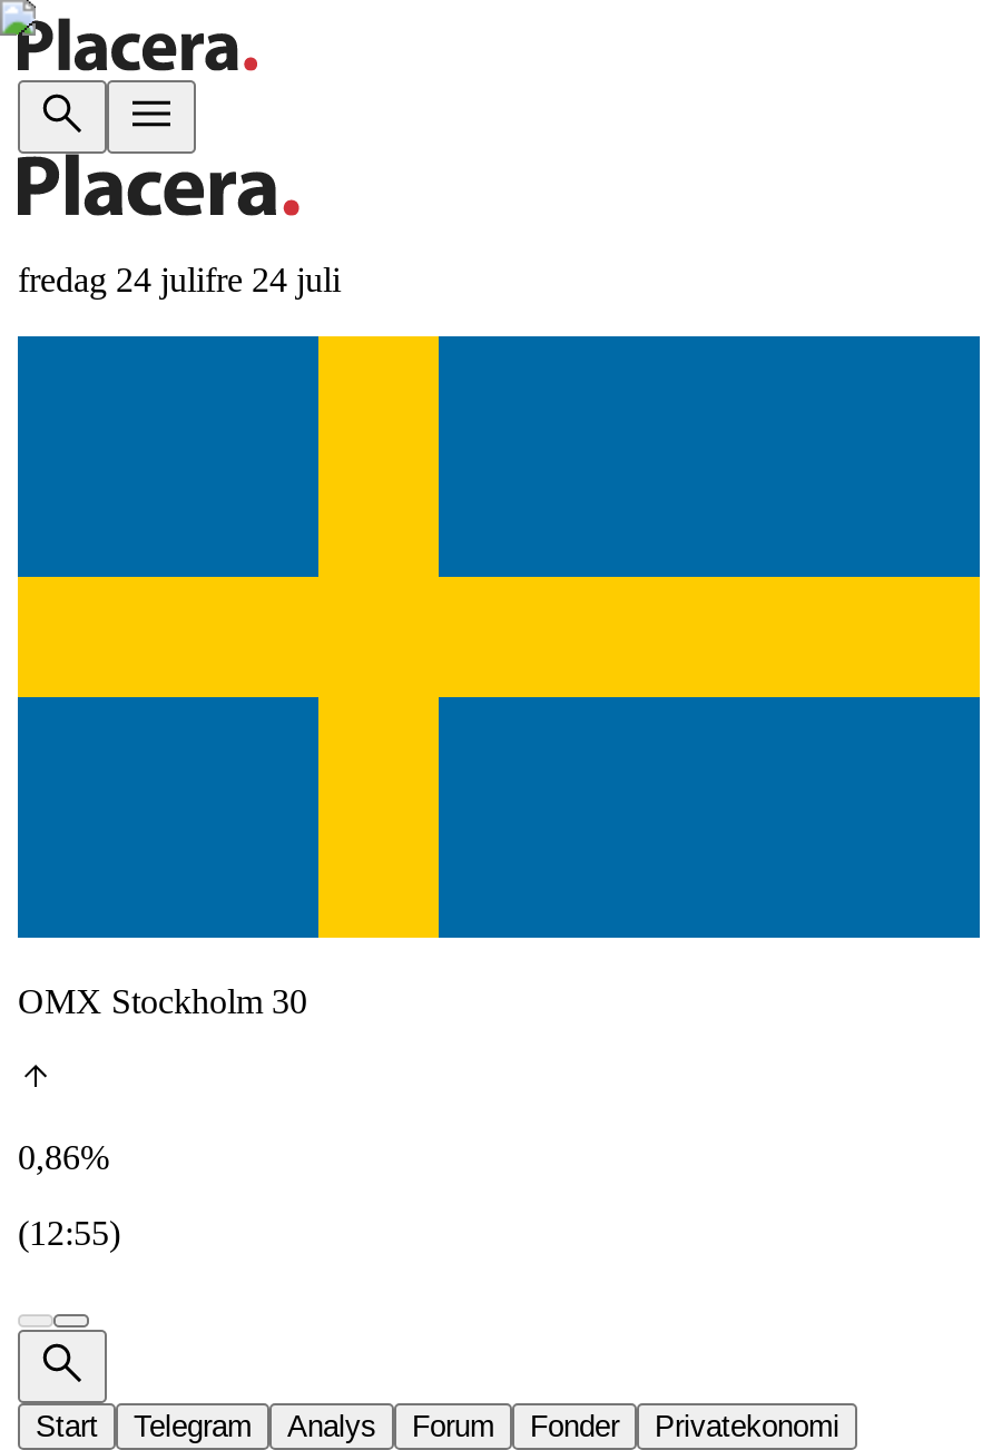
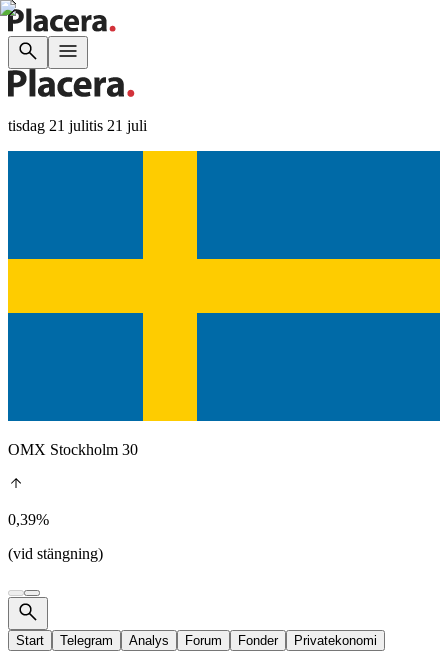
- fredag 24 julifre 24 juli
+ tisdag 21 julitis 21 juli

- 0,86%
+ 0,39%

- (12:55)
+ (vid stängning)
